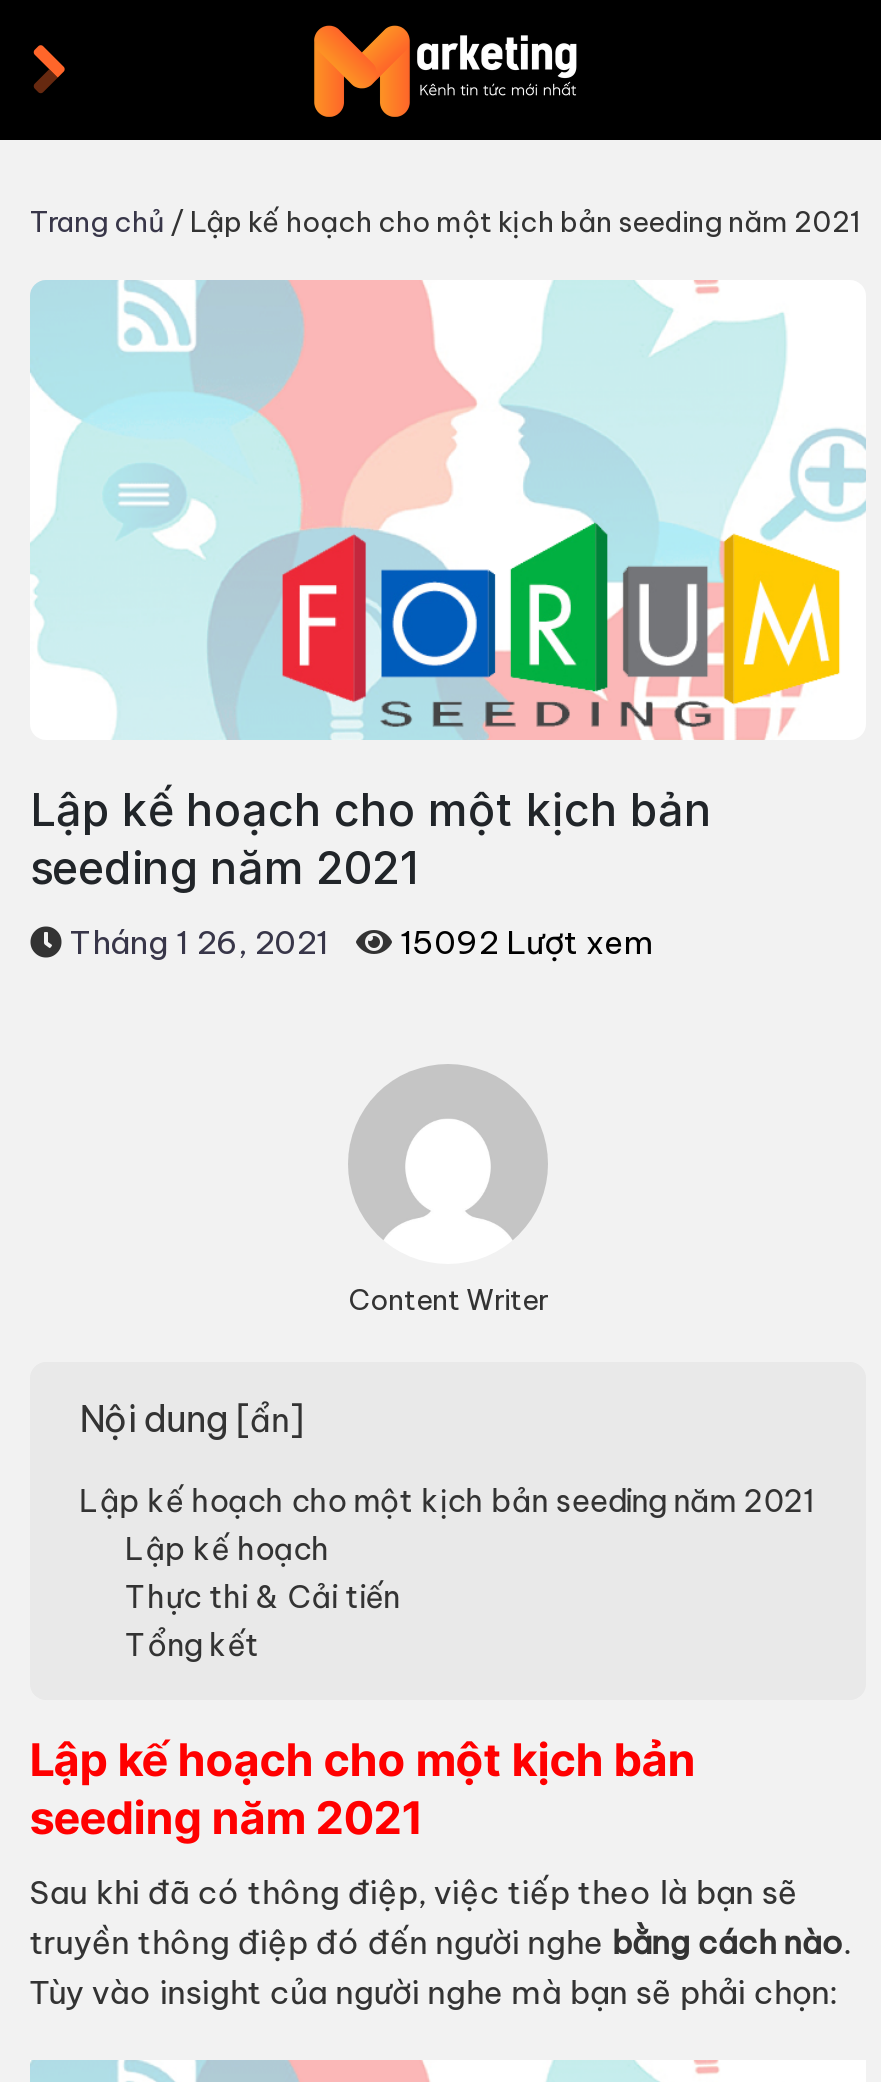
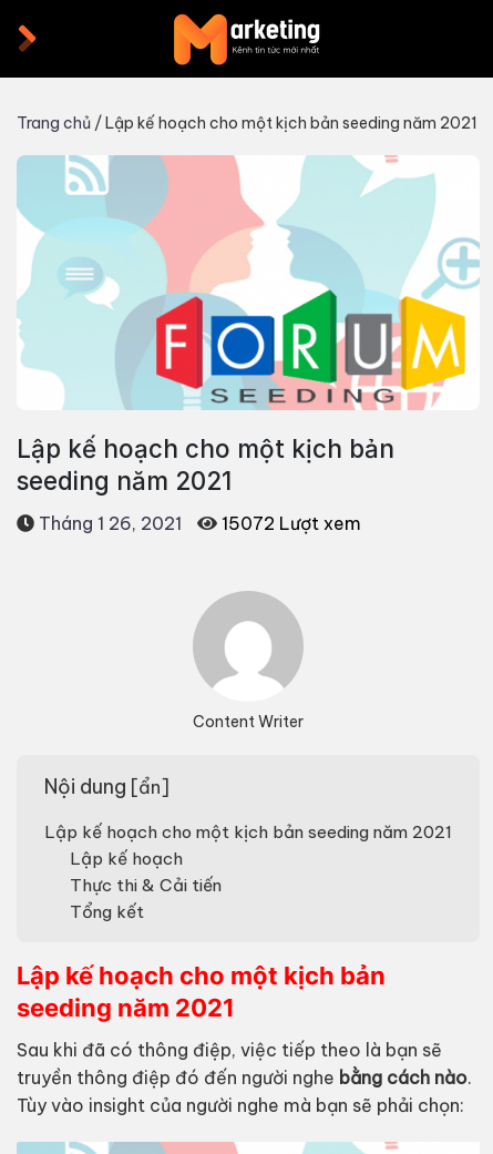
- Tháng 1 26, 2021 15092 Lượt xem
+ Tháng 1 26, 2021 15072 Lượt xem
